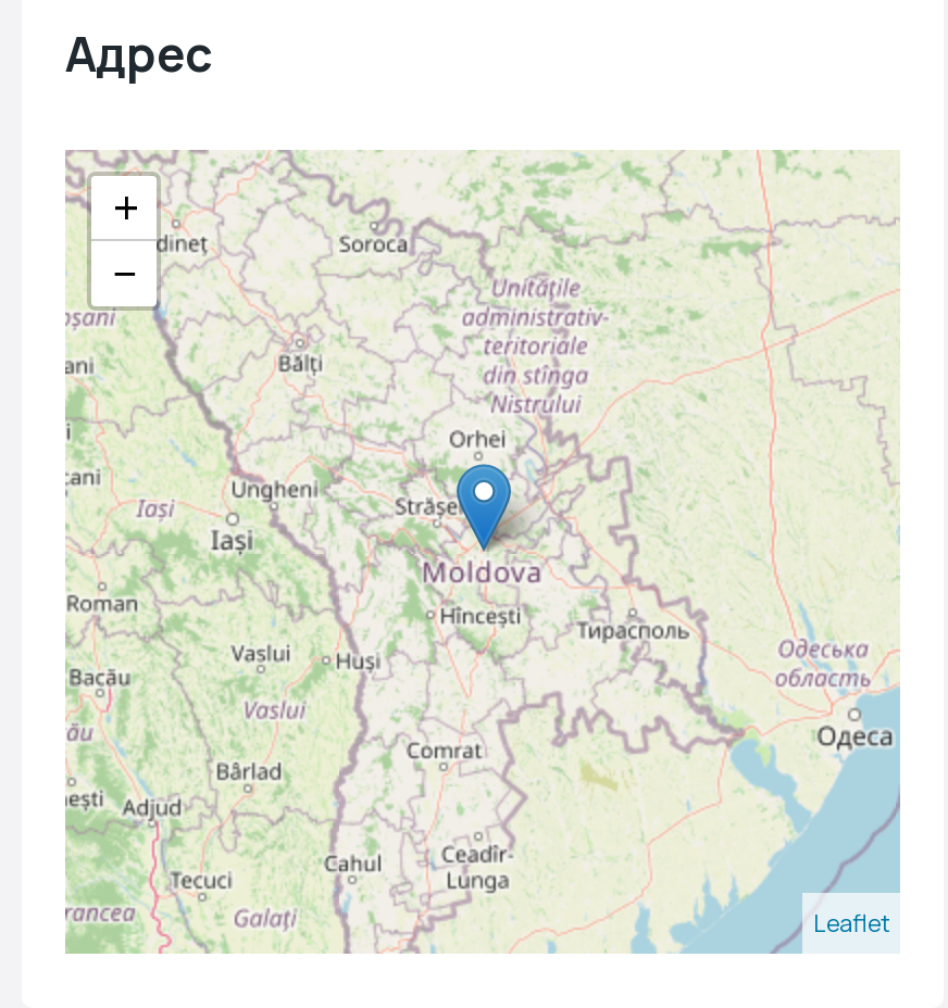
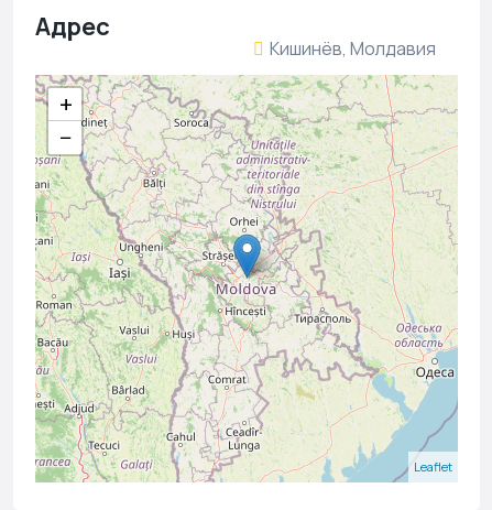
+ Кишинёв, Молдавия
